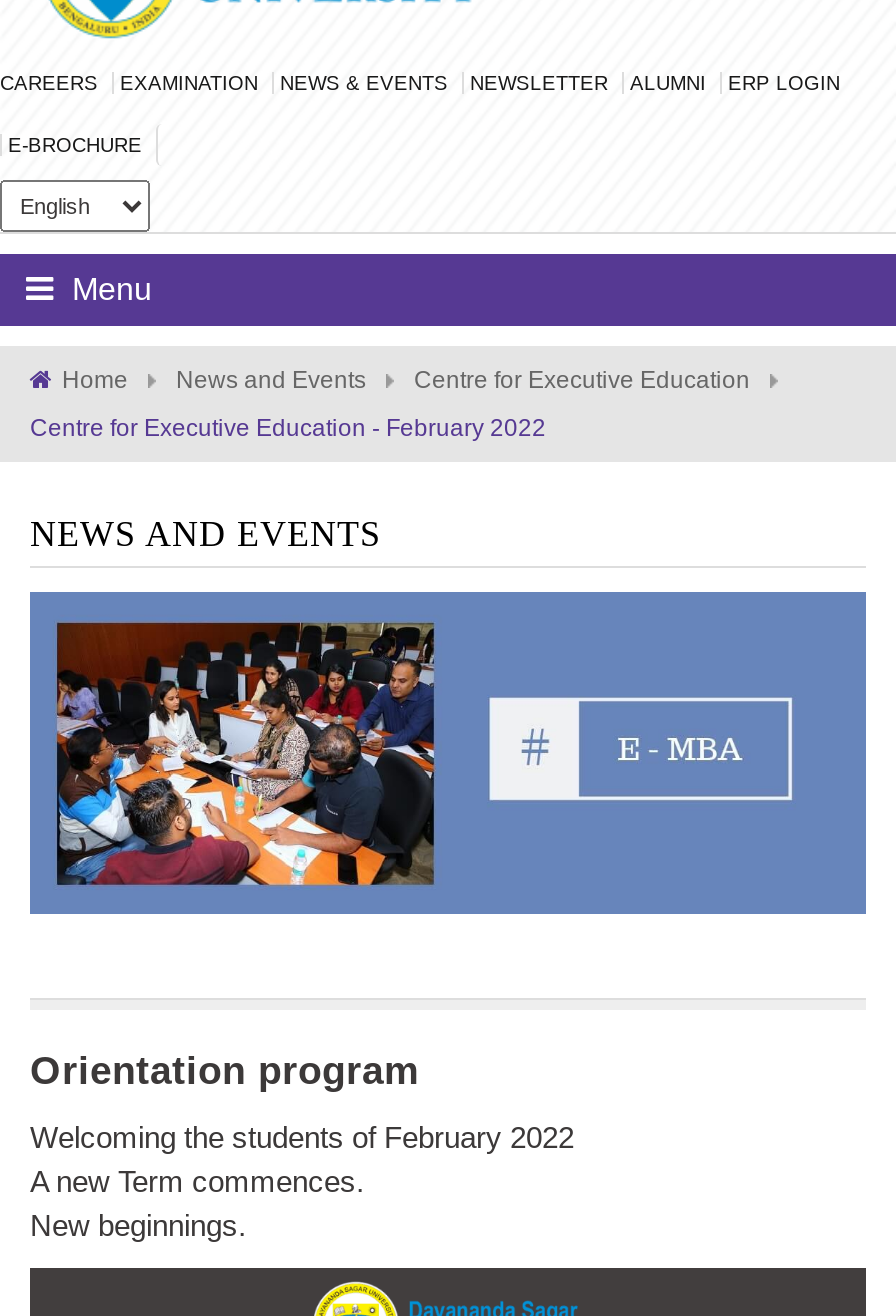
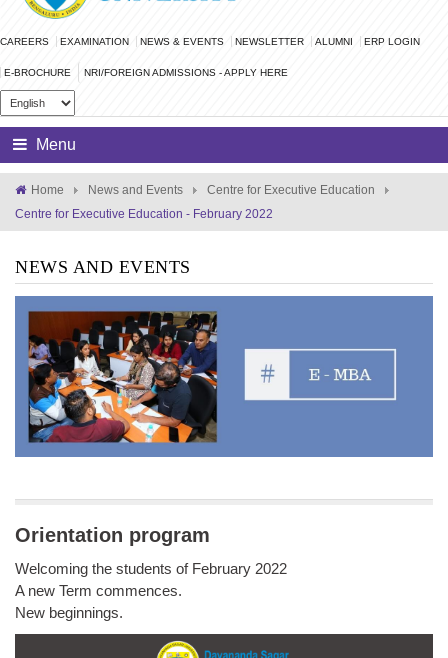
+ NRI/FOREIGN ADMISSIONS - APPLY HERE
